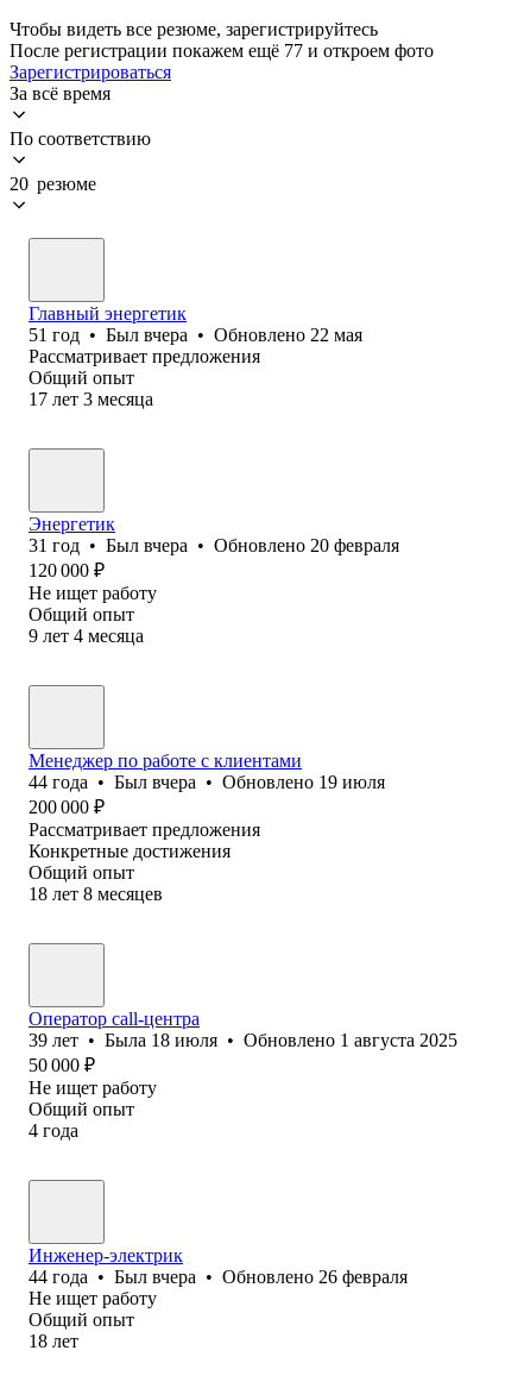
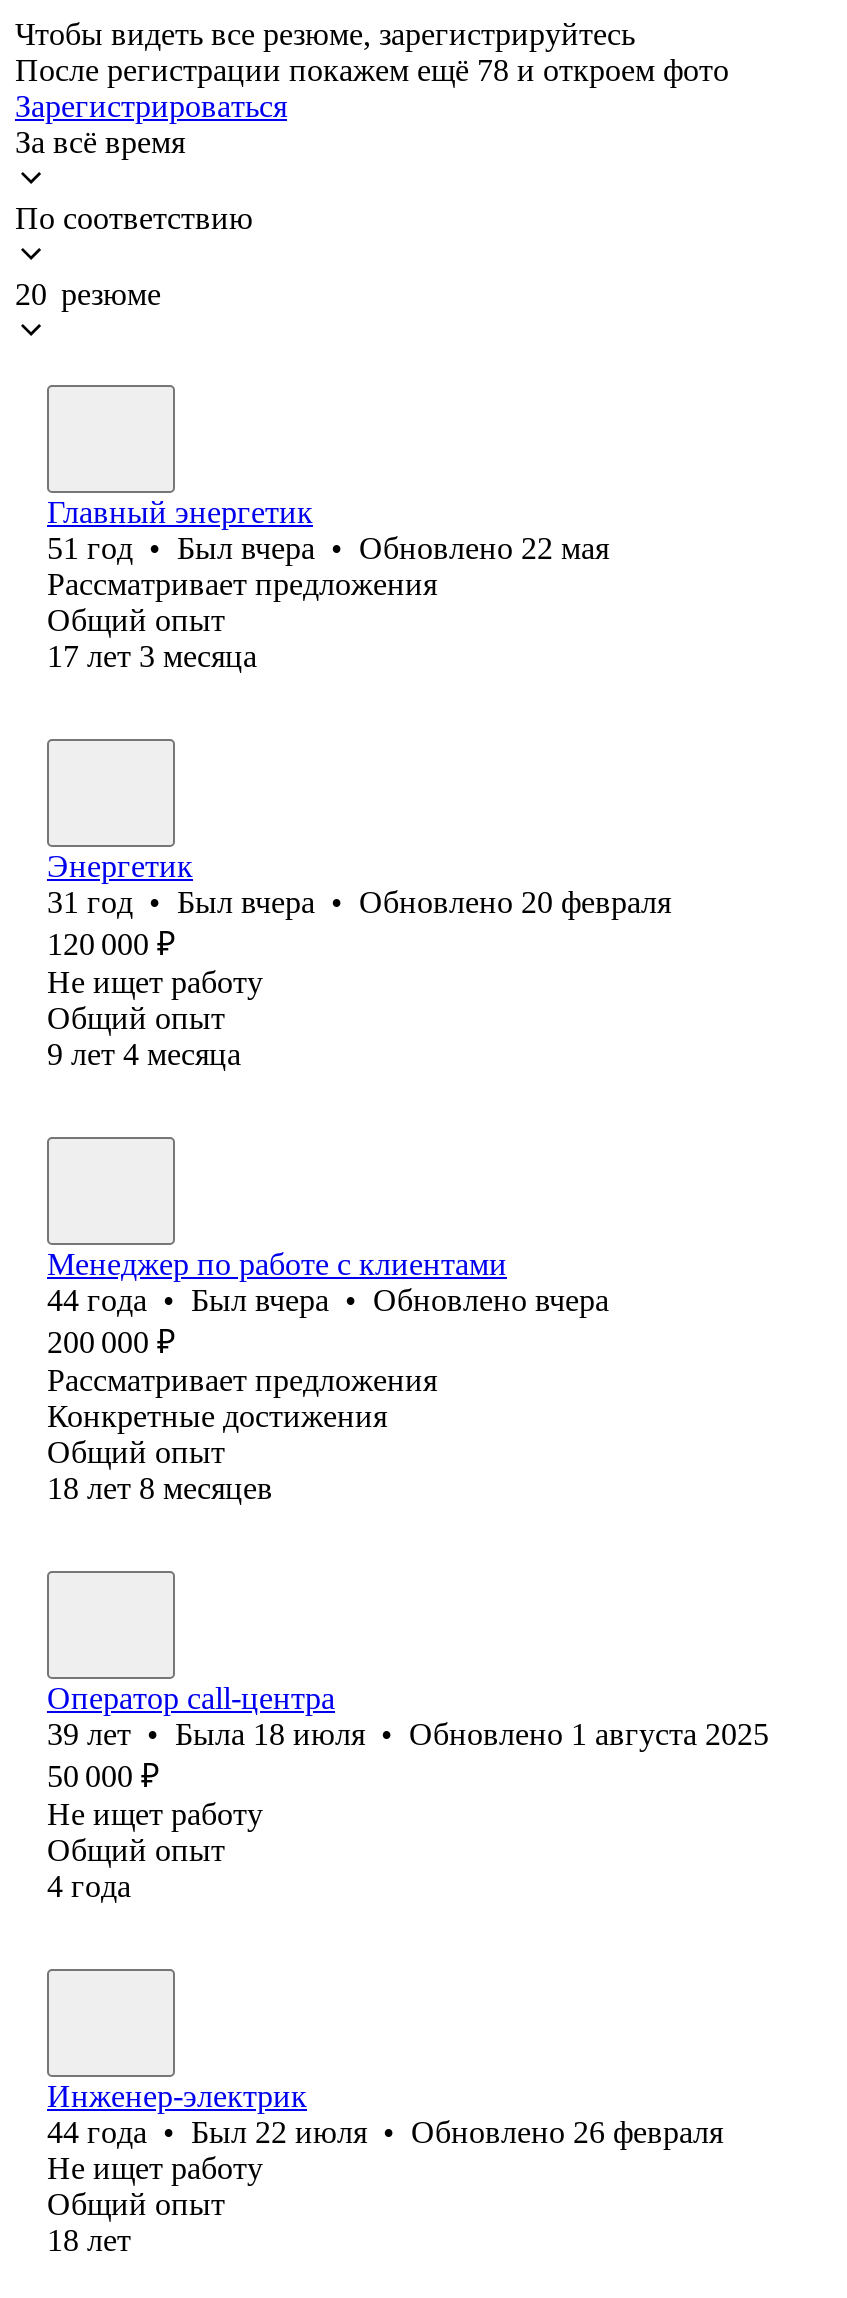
- После регистрации покажем ещё 77 и откроем фото
+ После регистрации покажем ещё 78 и откроем фото

- 44 года • Был вчера • Обновлено 19 июля
+ 44 года • Был вчера • Обновлено вчера

- 44 года • Был вчера • Обновлено 26 февраля
+ 44 года • Был 22 июля • Обновлено 26 февраля
